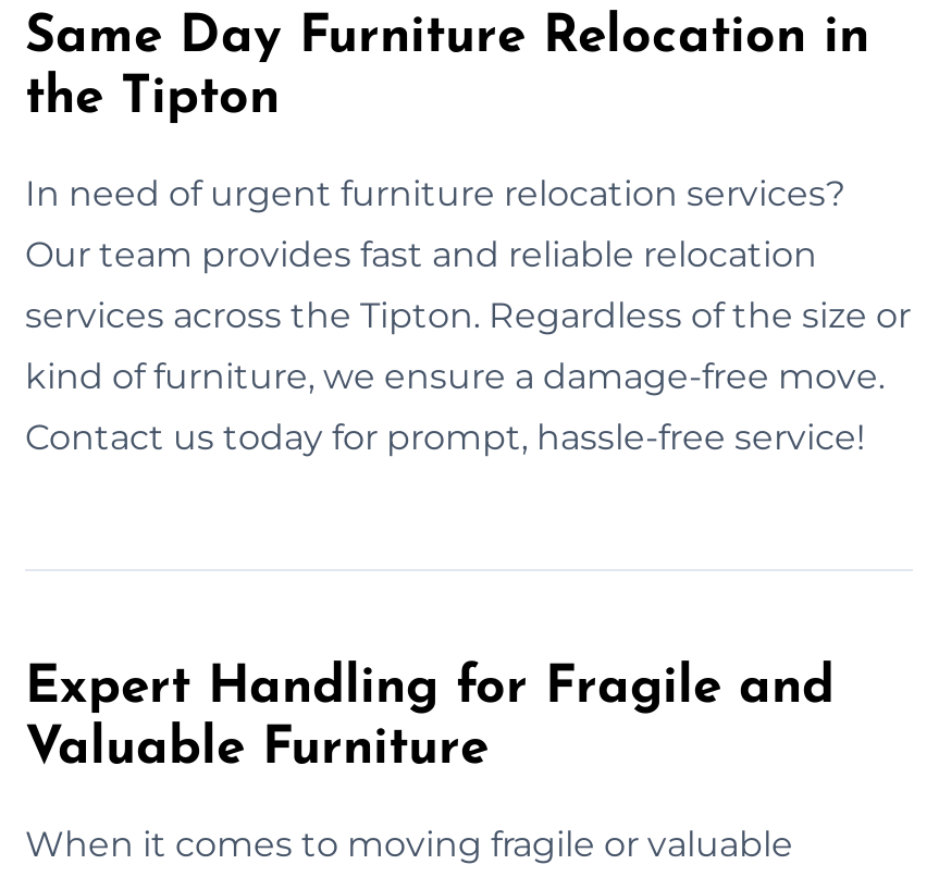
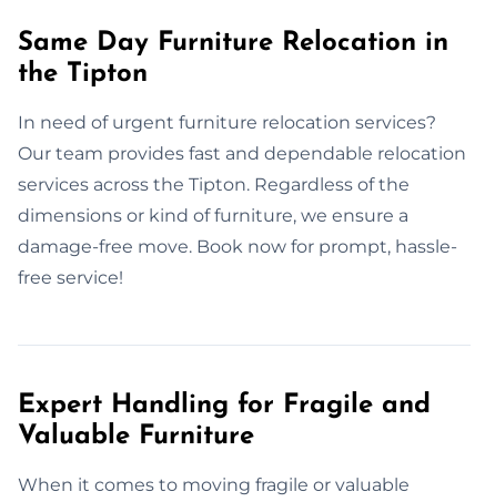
- Our team provides fast and reliable relocation
- services across the Tipton. Regardless of the size or
- kind of furniture, we ensure a damage-free move.
- Contact us today for prompt, hassle-free service!
+ Our team provides fast and dependable relocation
+ services across the Tipton. Regardless of the
+ dimensions or kind of furniture, we ensure a
+ damage-free move. Book now for prompt, hassle-
+ free service!
